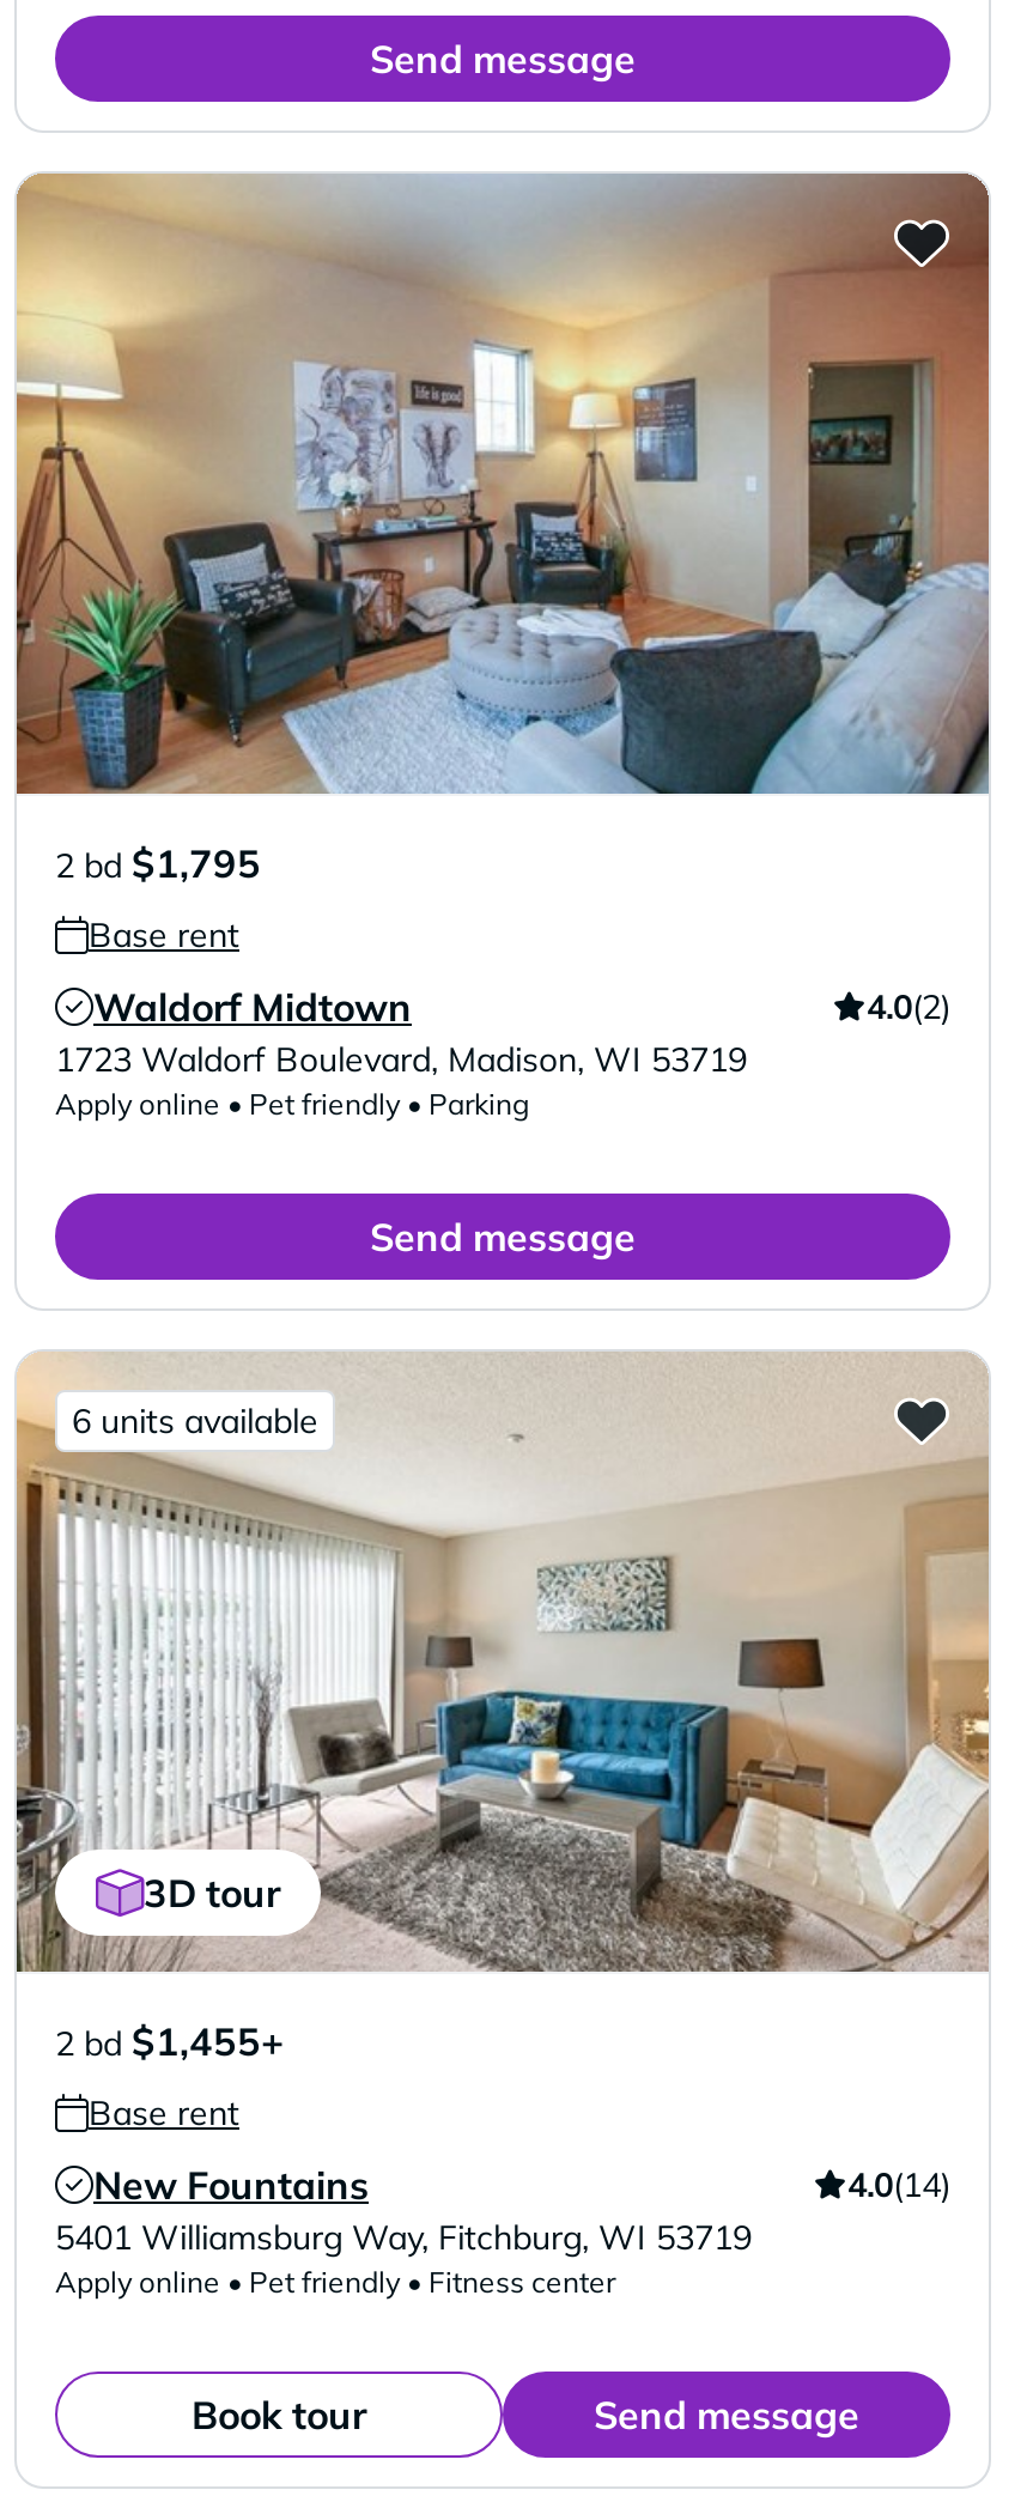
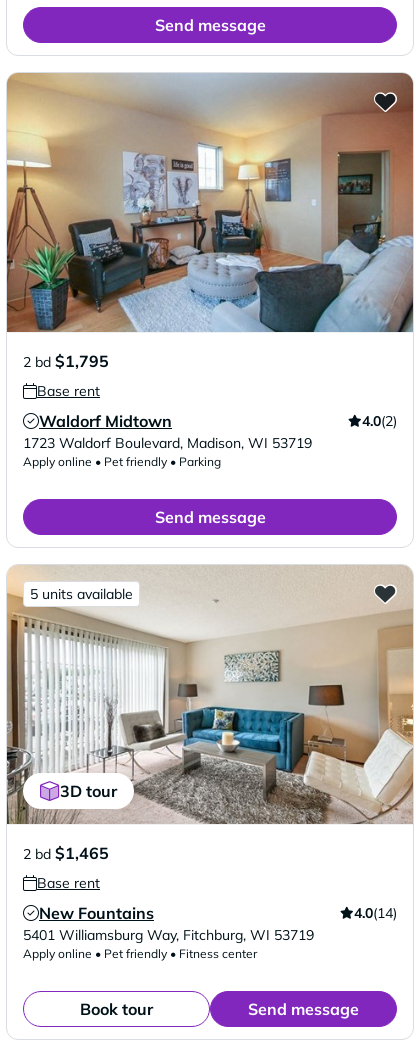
- 6 units available
+ 5 units available

- 2 bd $1,455+
+ 2 bd $1,465
